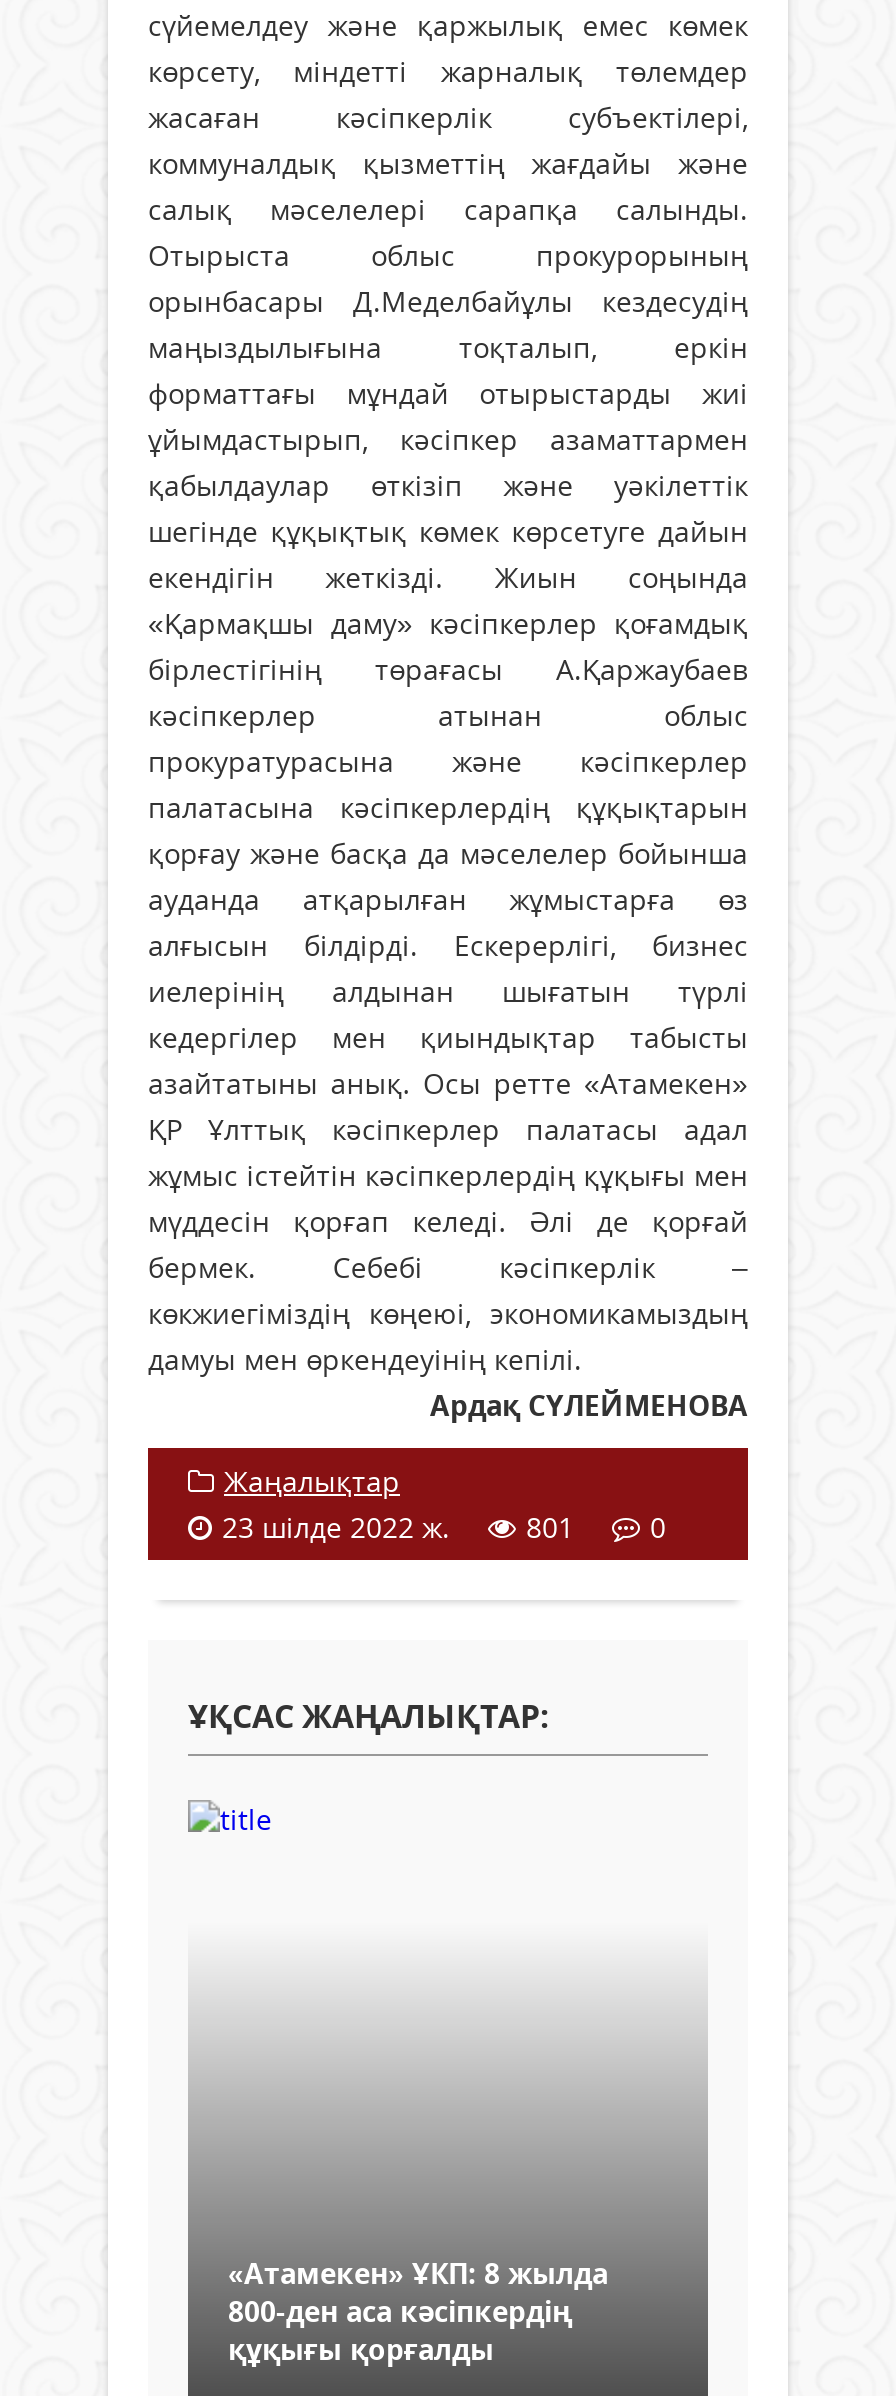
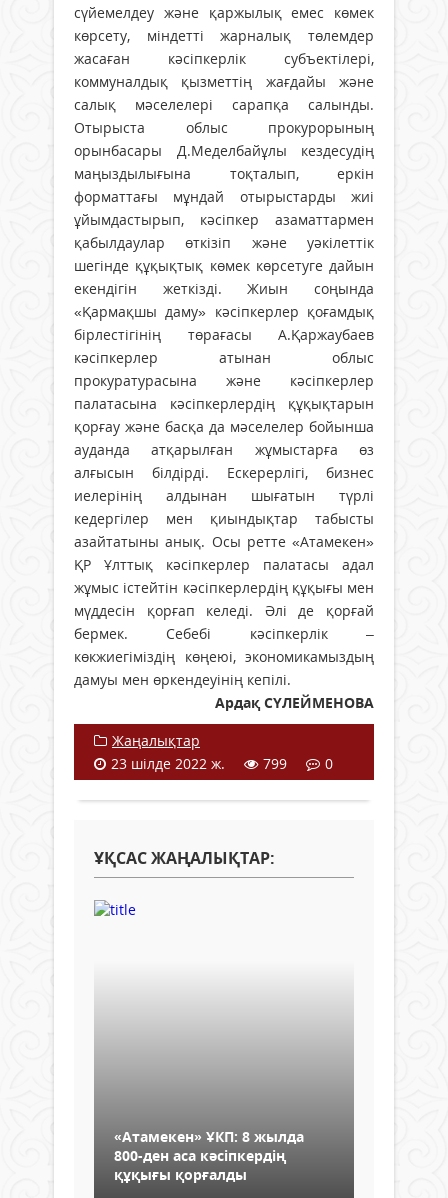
- 23 шілде 2022 ж. 801 0
+ 23 шілде 2022 ж. 799 0
